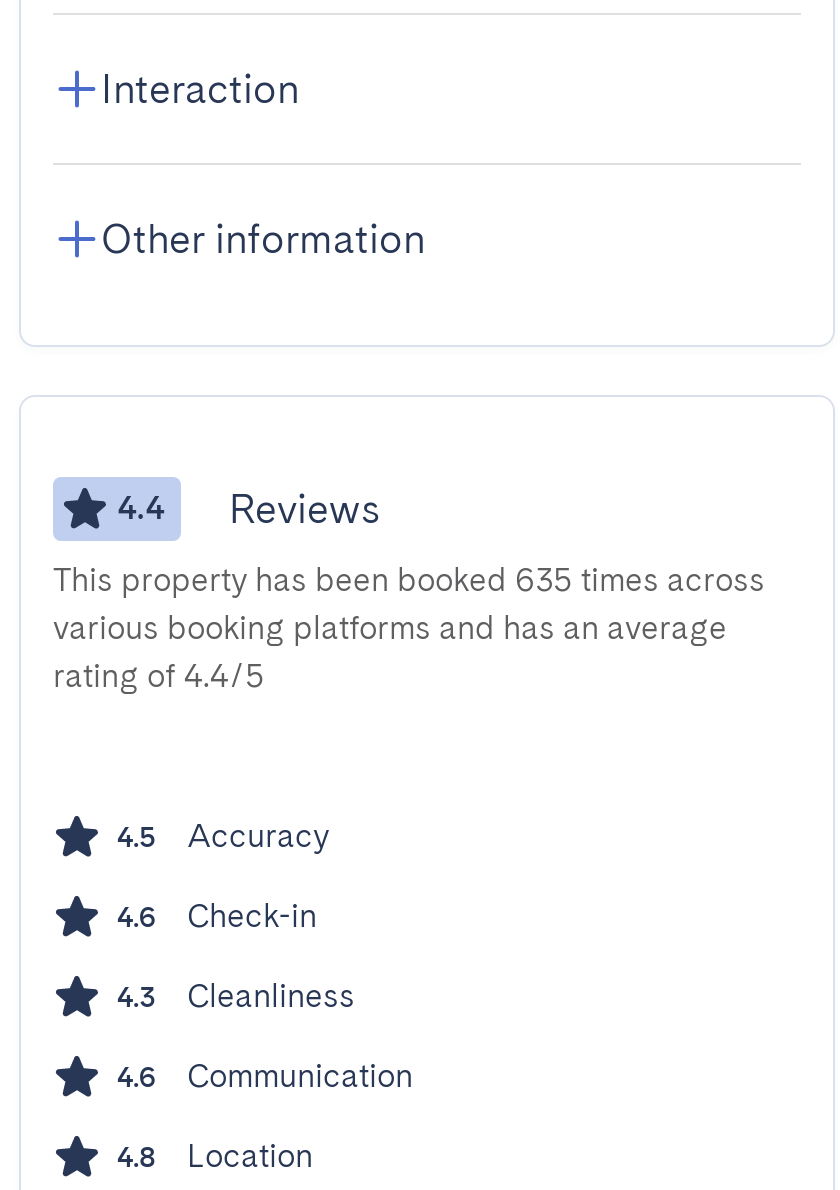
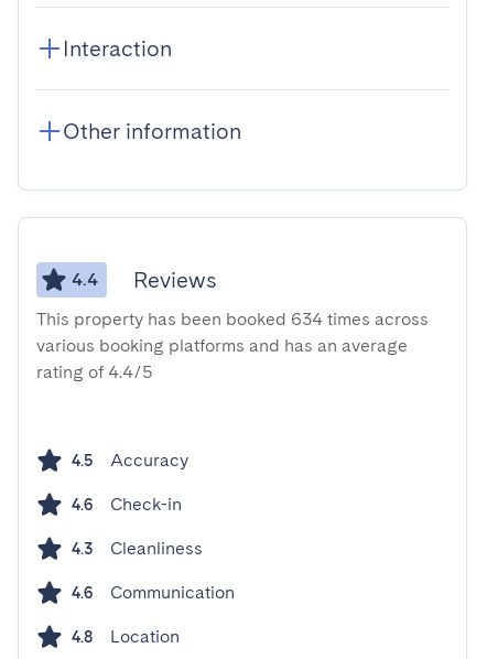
- This property has been booked 635 times across
+ This property has been booked 634 times across
